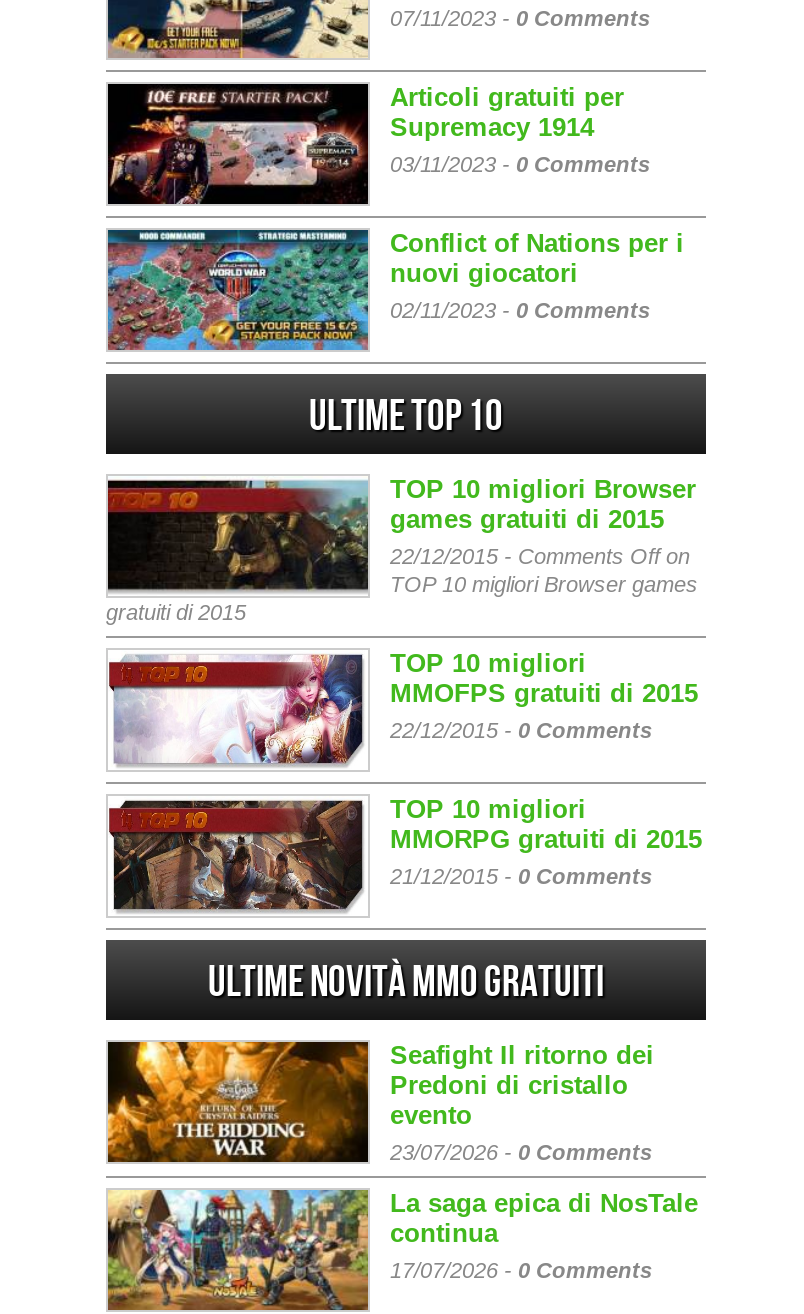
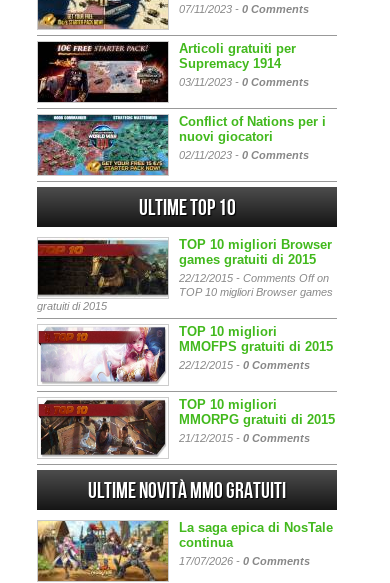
- [image]
- Seafight Il ritorno dei
- Predoni di cristallo
- evento
- 23/07/2026 - 0 Comments
